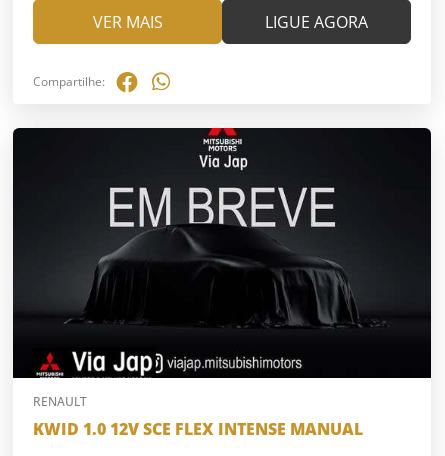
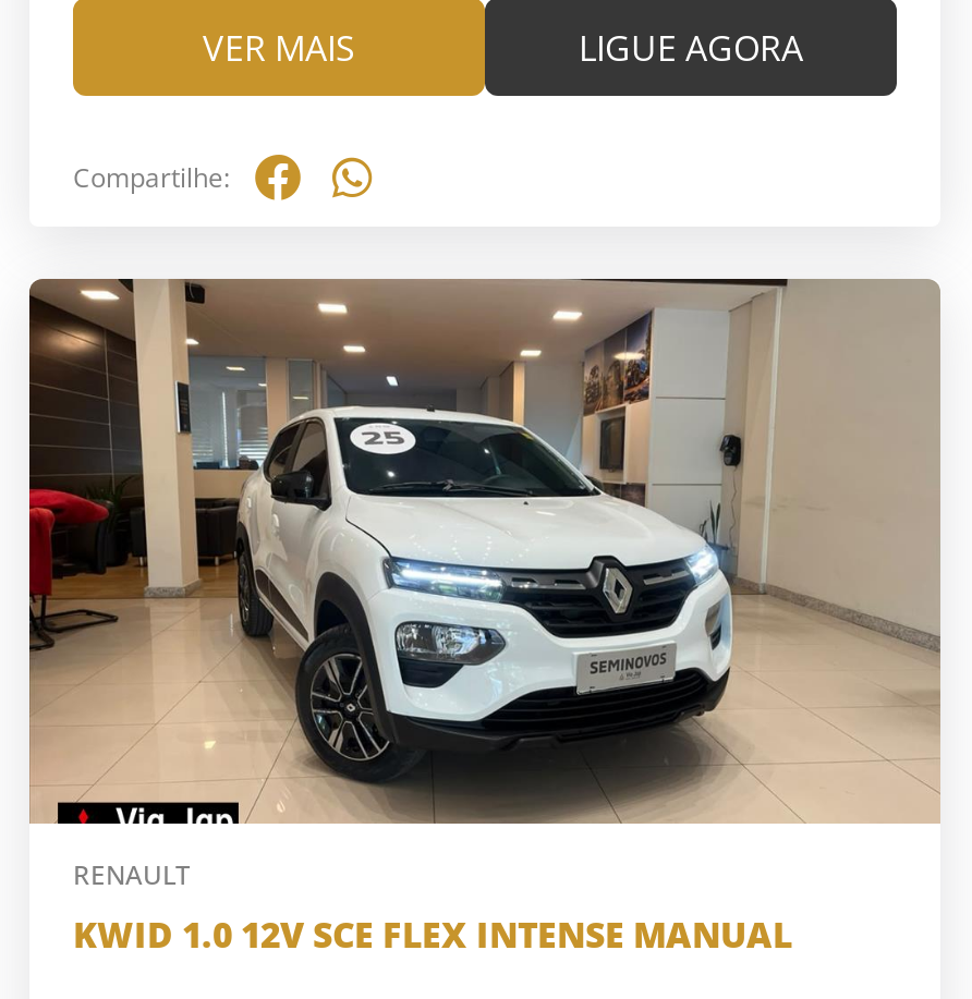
- [image]
+ [image]
